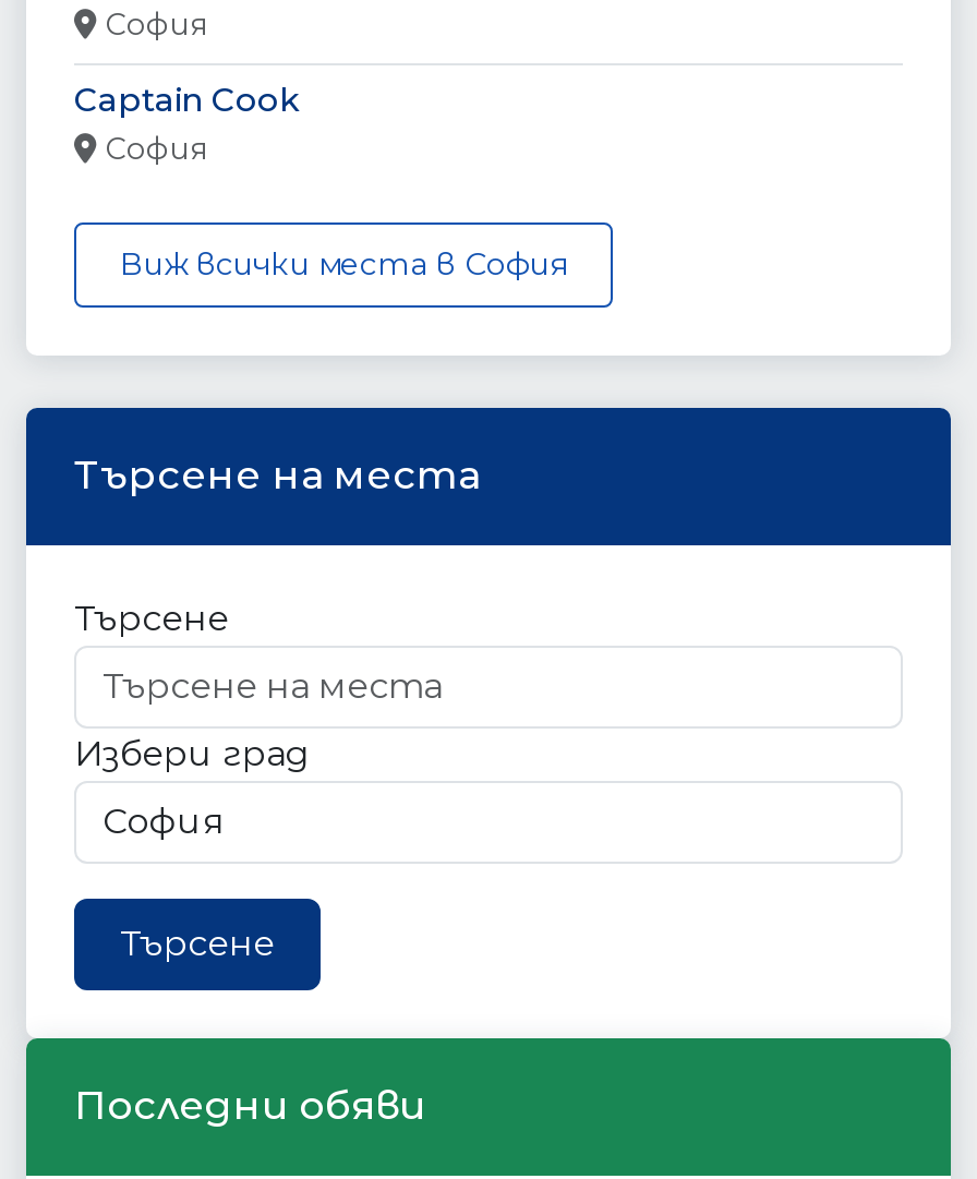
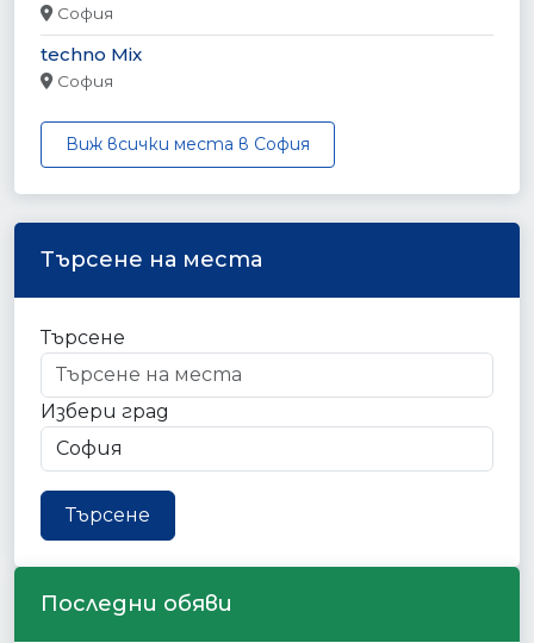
- Captain Cook
+ techno Mix
